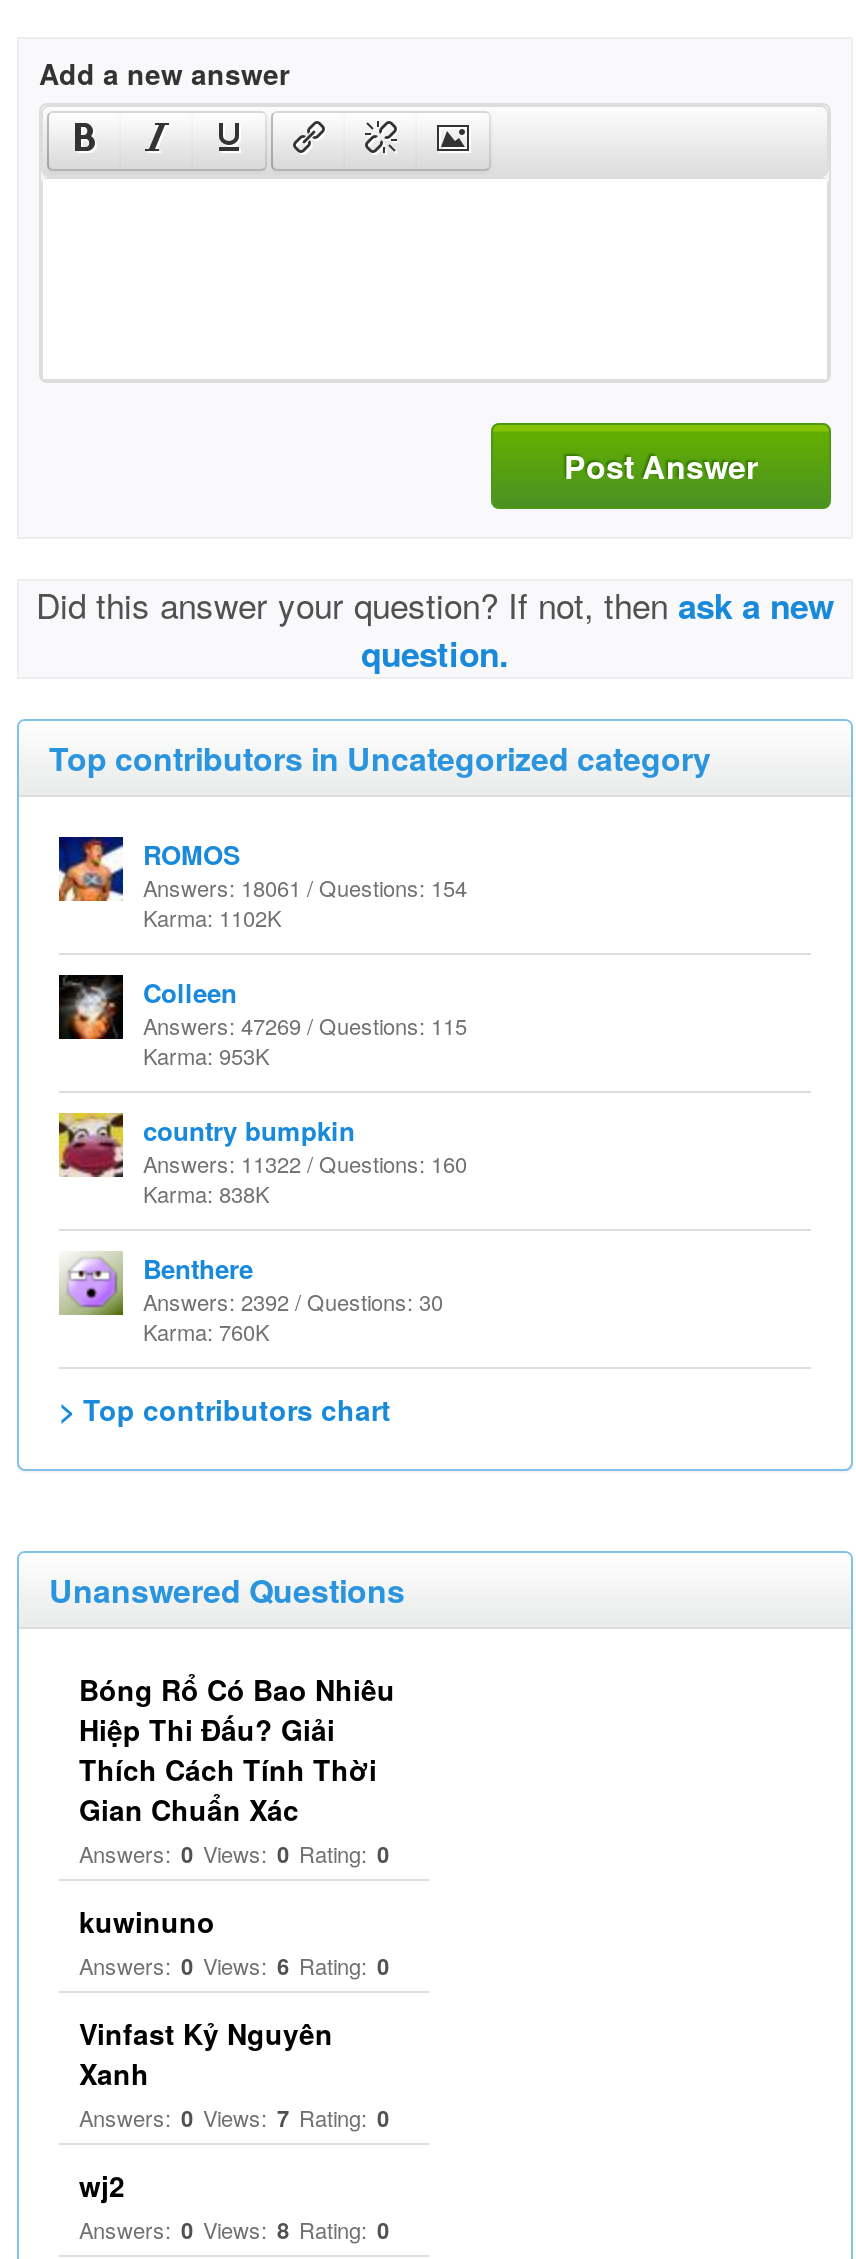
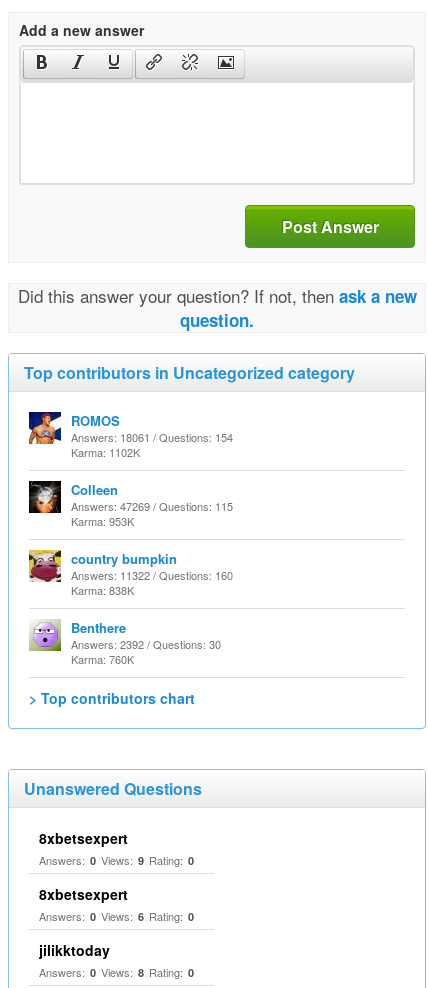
- Bóng Rổ Có Bao Nhiêu
- Hiệp Thi Đấu? Giải
- Thích Cách Tính Thời
- Gian Chuẩn Xác
- Answers: 0 Views: 0 Rating: 0
+ 8xbetsexpert
+ Answers: 0 Views: 9 Rating: 0

- kuwinuno
+ 8xbetsexpert

- Vinfast Kỷ Nguyên
- Xanh
- Answers: 0 Views: 7 Rating: 0
- wj2
+ jilikktoday
